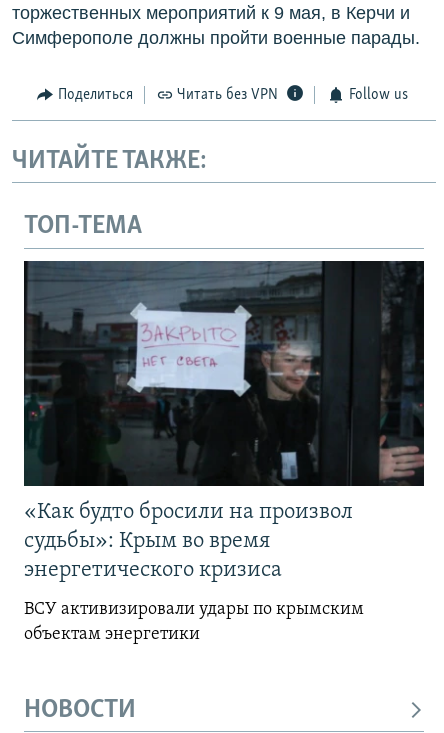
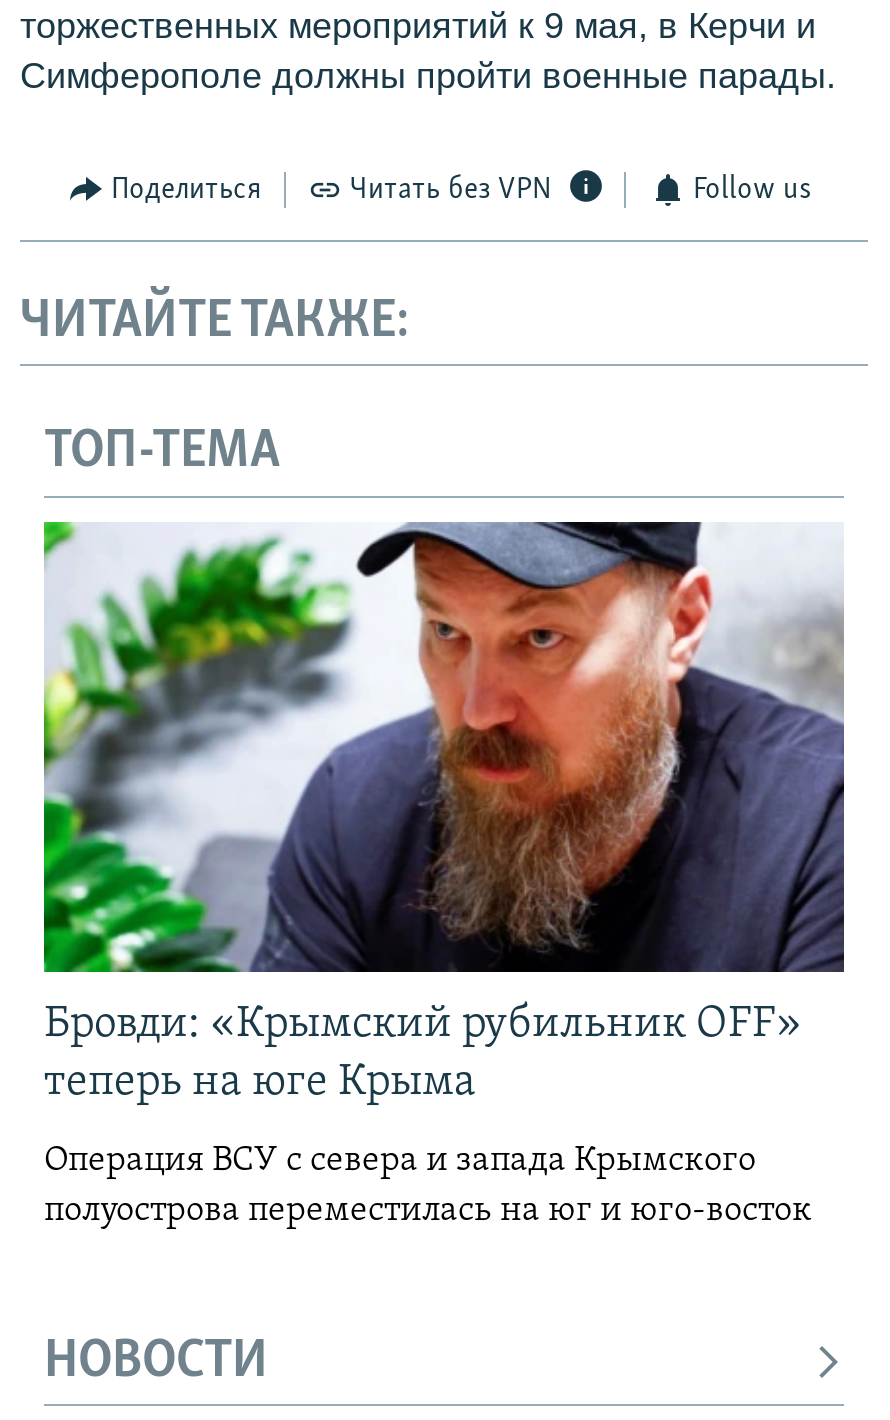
- [image]
- «Как будто бросили на произвол
- судьбы»: Крым во время
- энергетического кризиса
+ [image]
+ Бровди: «Крымский рубильник OFF»
+ теперь на юге Крыма

- ВСУ активизировали удары по крымским
- объектам энергетики
+ Операция ВСУ с севера и запада Крымского
+ полуострова переместилась на юг и юго-восток
